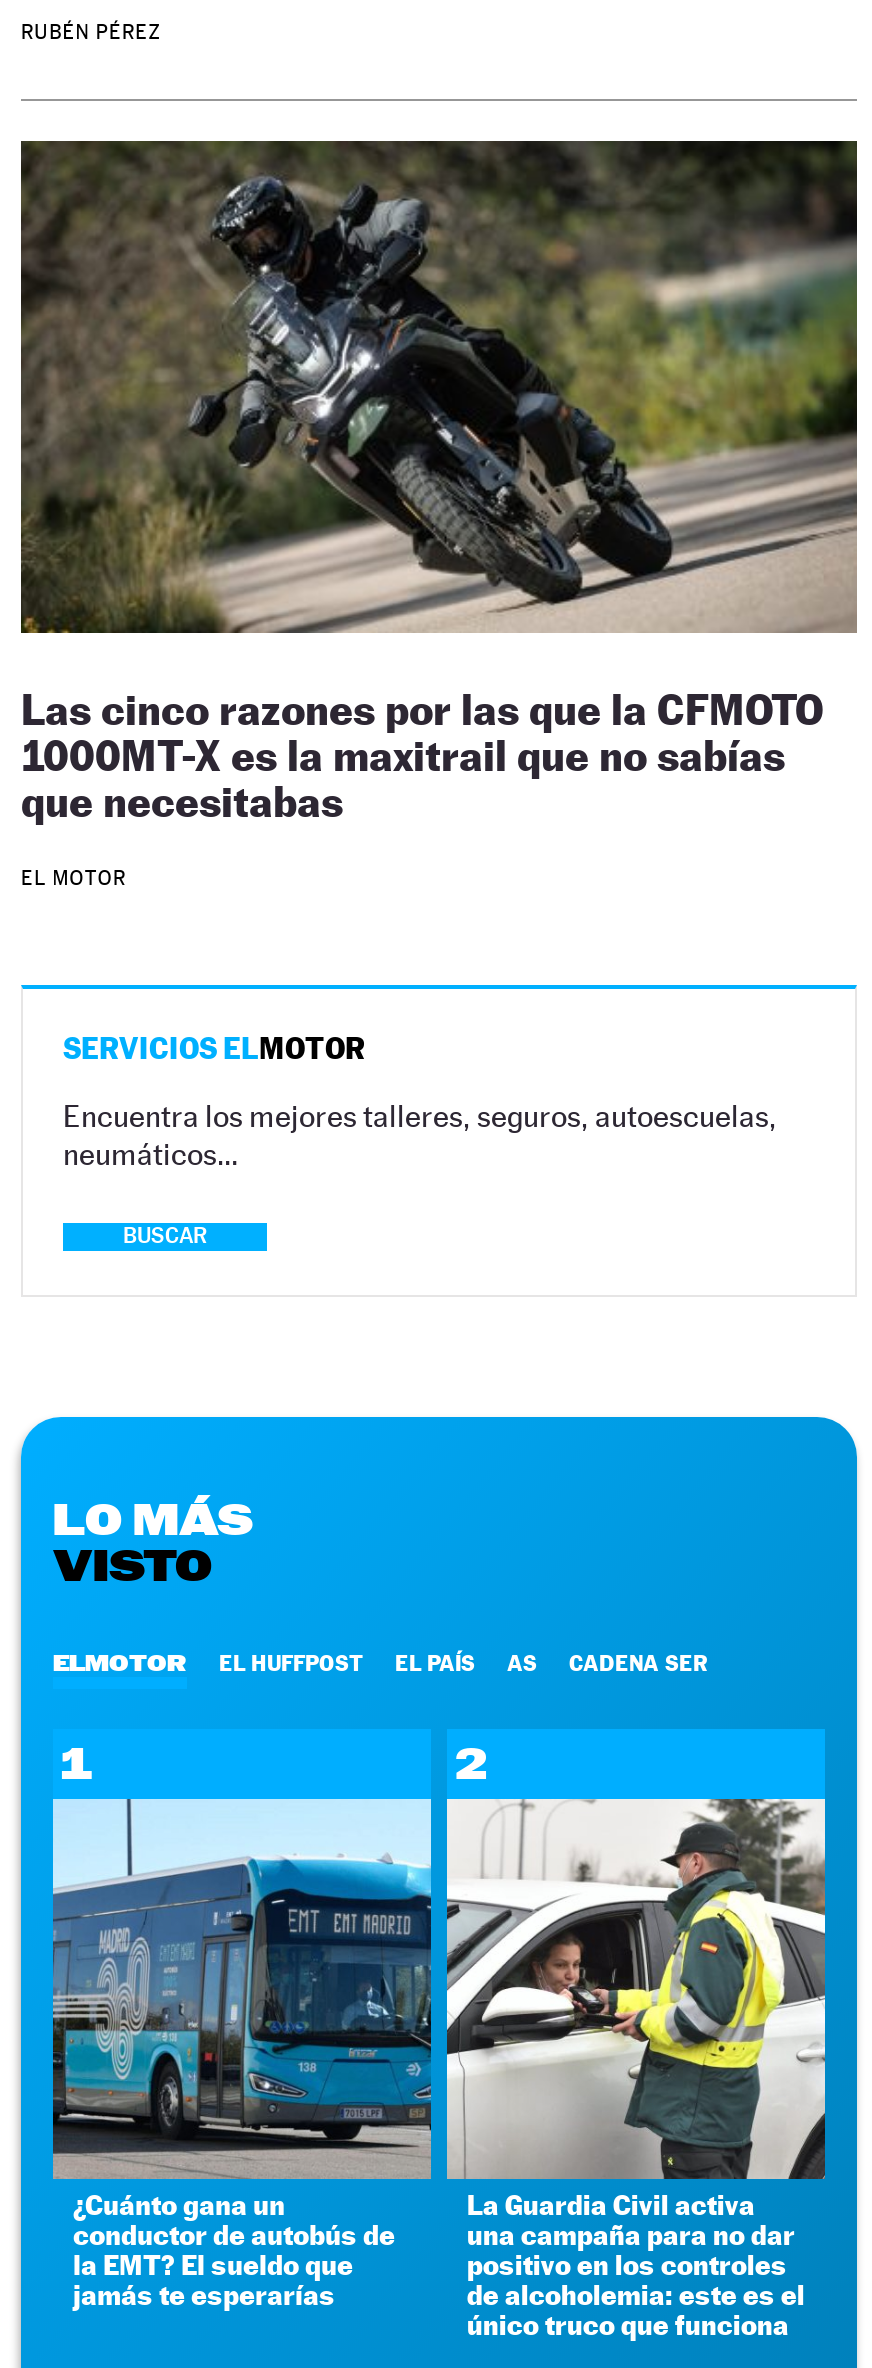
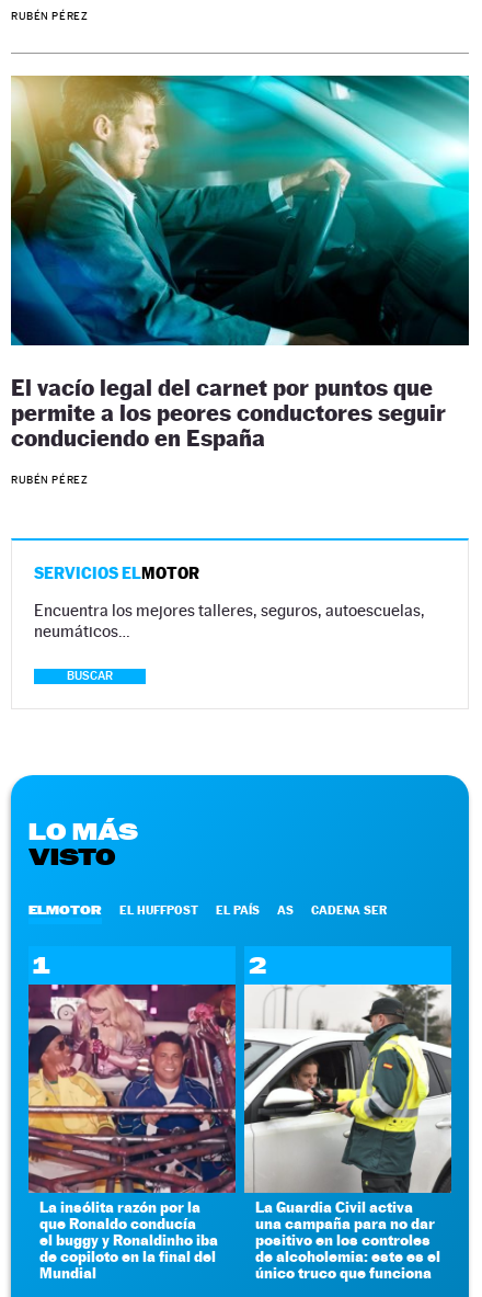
- [image]
- Las cinco razones por las que la CFMOTO
- 1000MT-X es la maxitrail que no sabías
- que necesitabas
+ [image]
+ El vacío legal del carnet por puntos que
+ permite a los peores conductores seguir
+ conduciendo en España

- EL MOTOR
+ RUBÉN PÉREZ

- [image]
- ¿Cuánto gana un
- conductor de autobús de
- la EMT? El sueldo que
- jamás te esperarías
+ [image]
+ La insólita razón por la
+ que Ronaldo conducía
+ el buggy y Ronaldinho iba
+ de copiloto en la final del
+ Mundial
